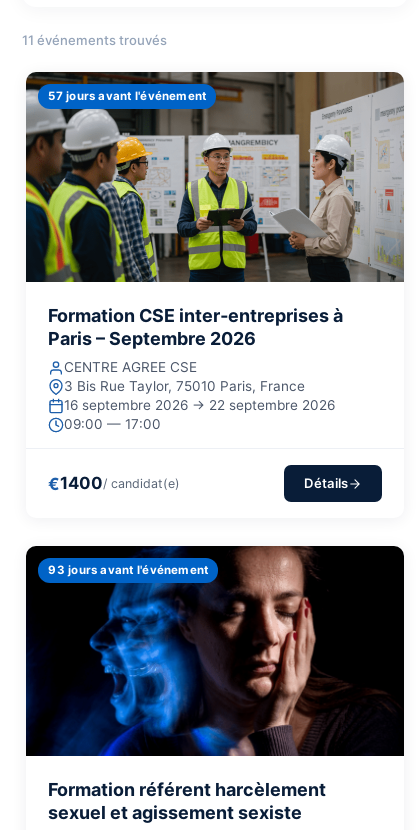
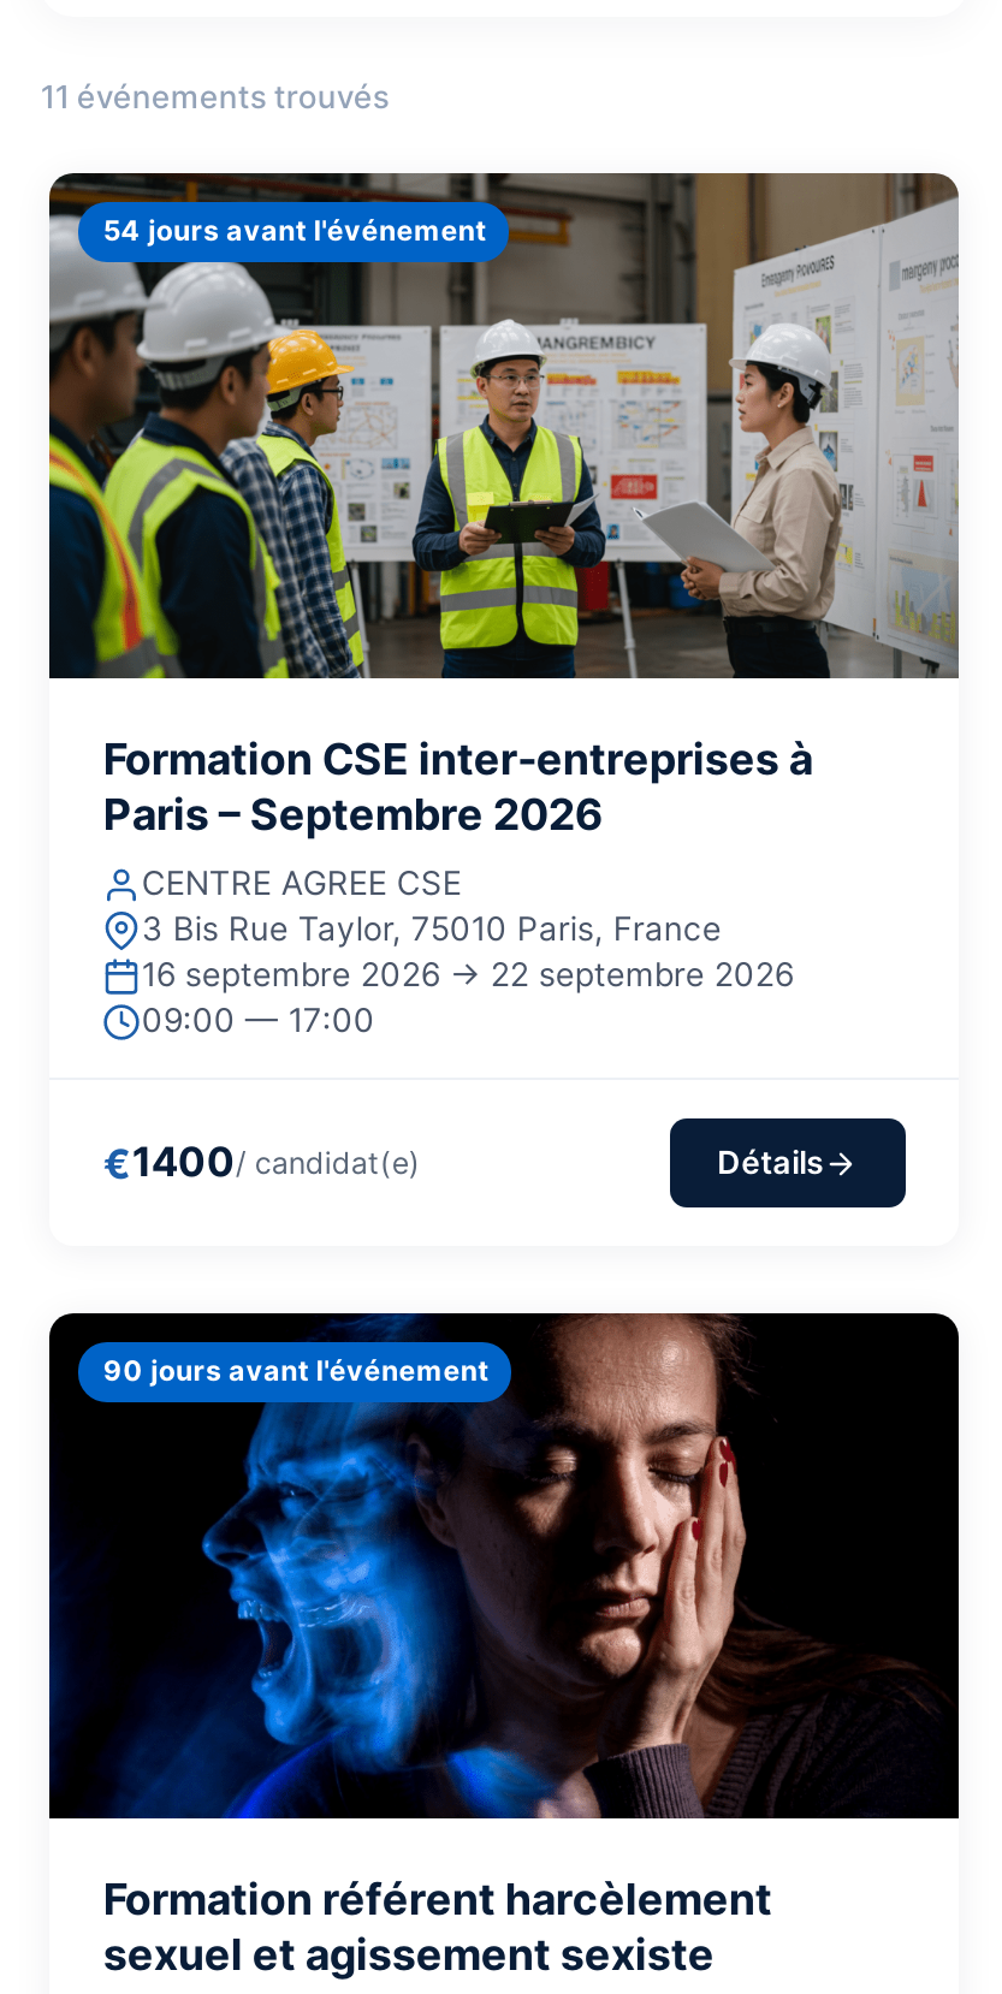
- 57 jours avant l'événement
+ 54 jours avant l'événement

- 93 jours avant l'événement
+ 90 jours avant l'événement
